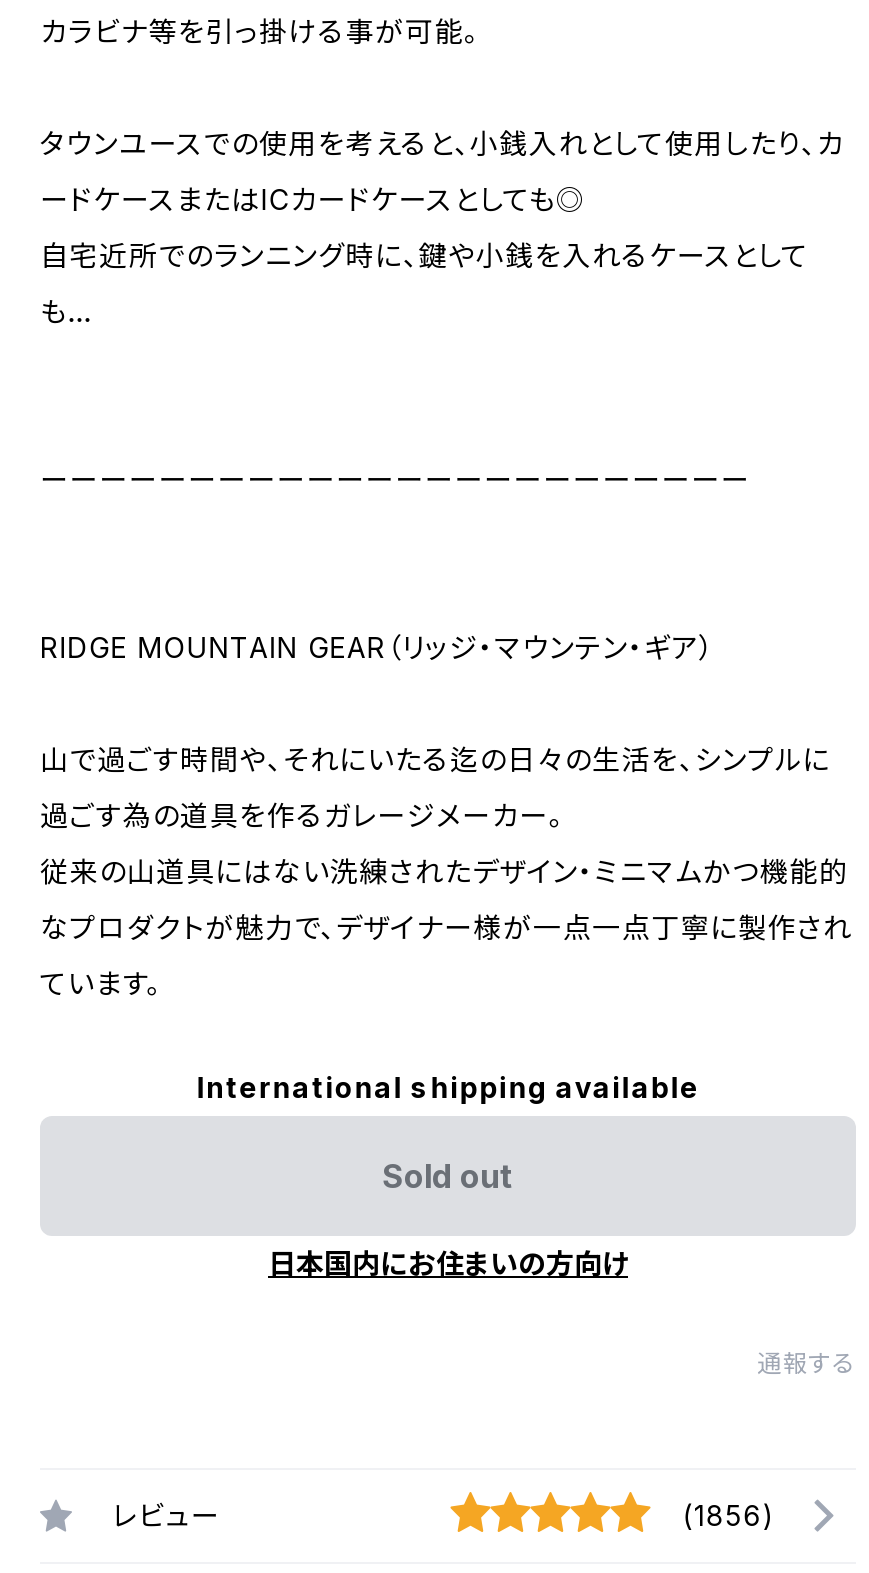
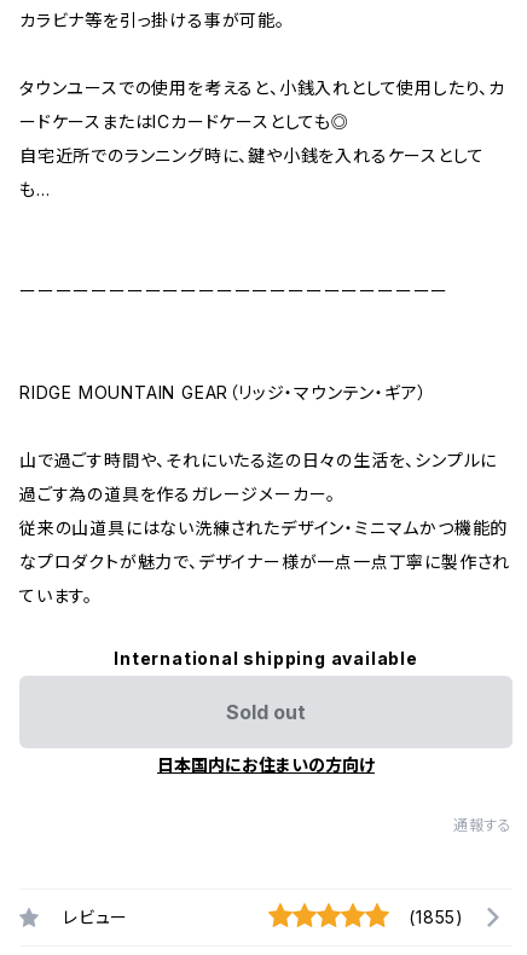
- (1856)
+ (1855)
